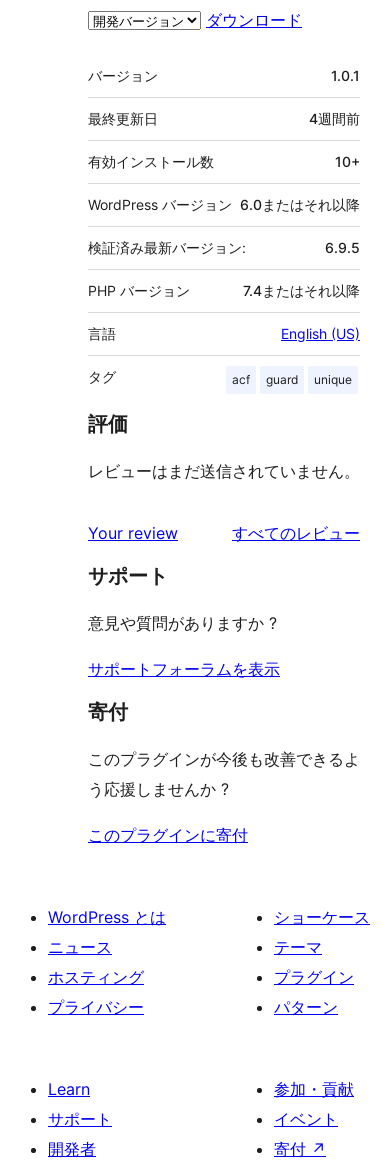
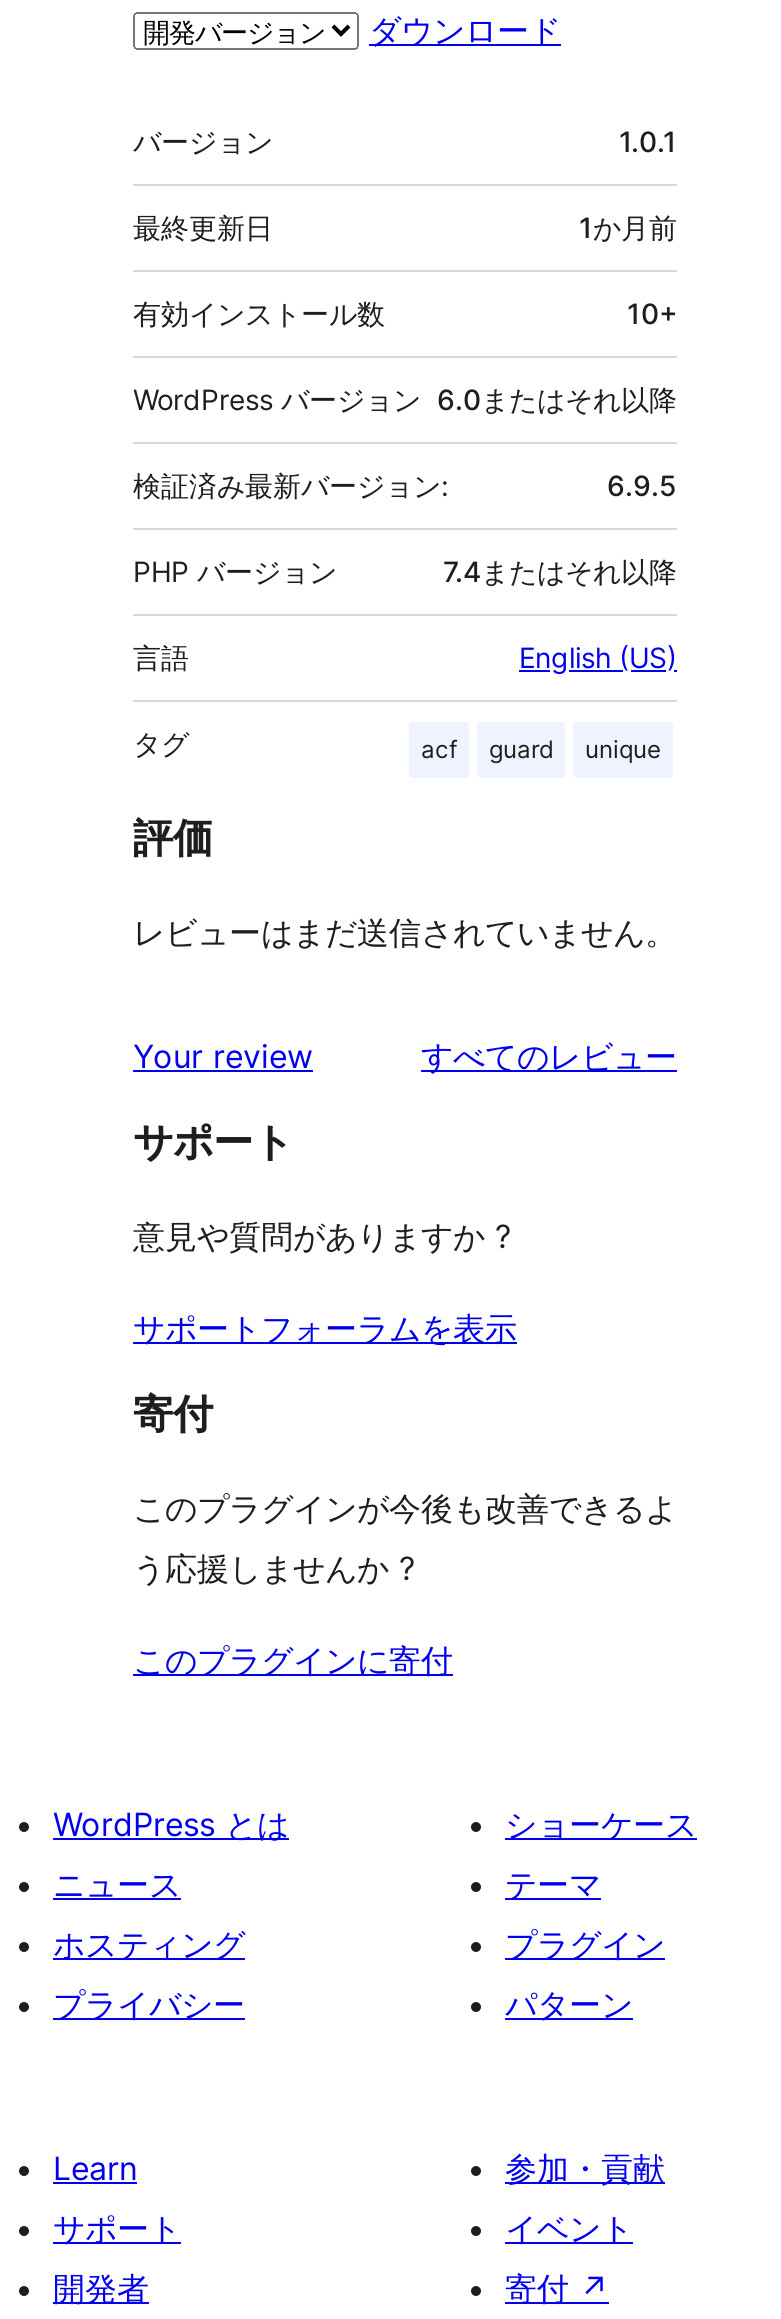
- 4週間前
+ 1か月前
